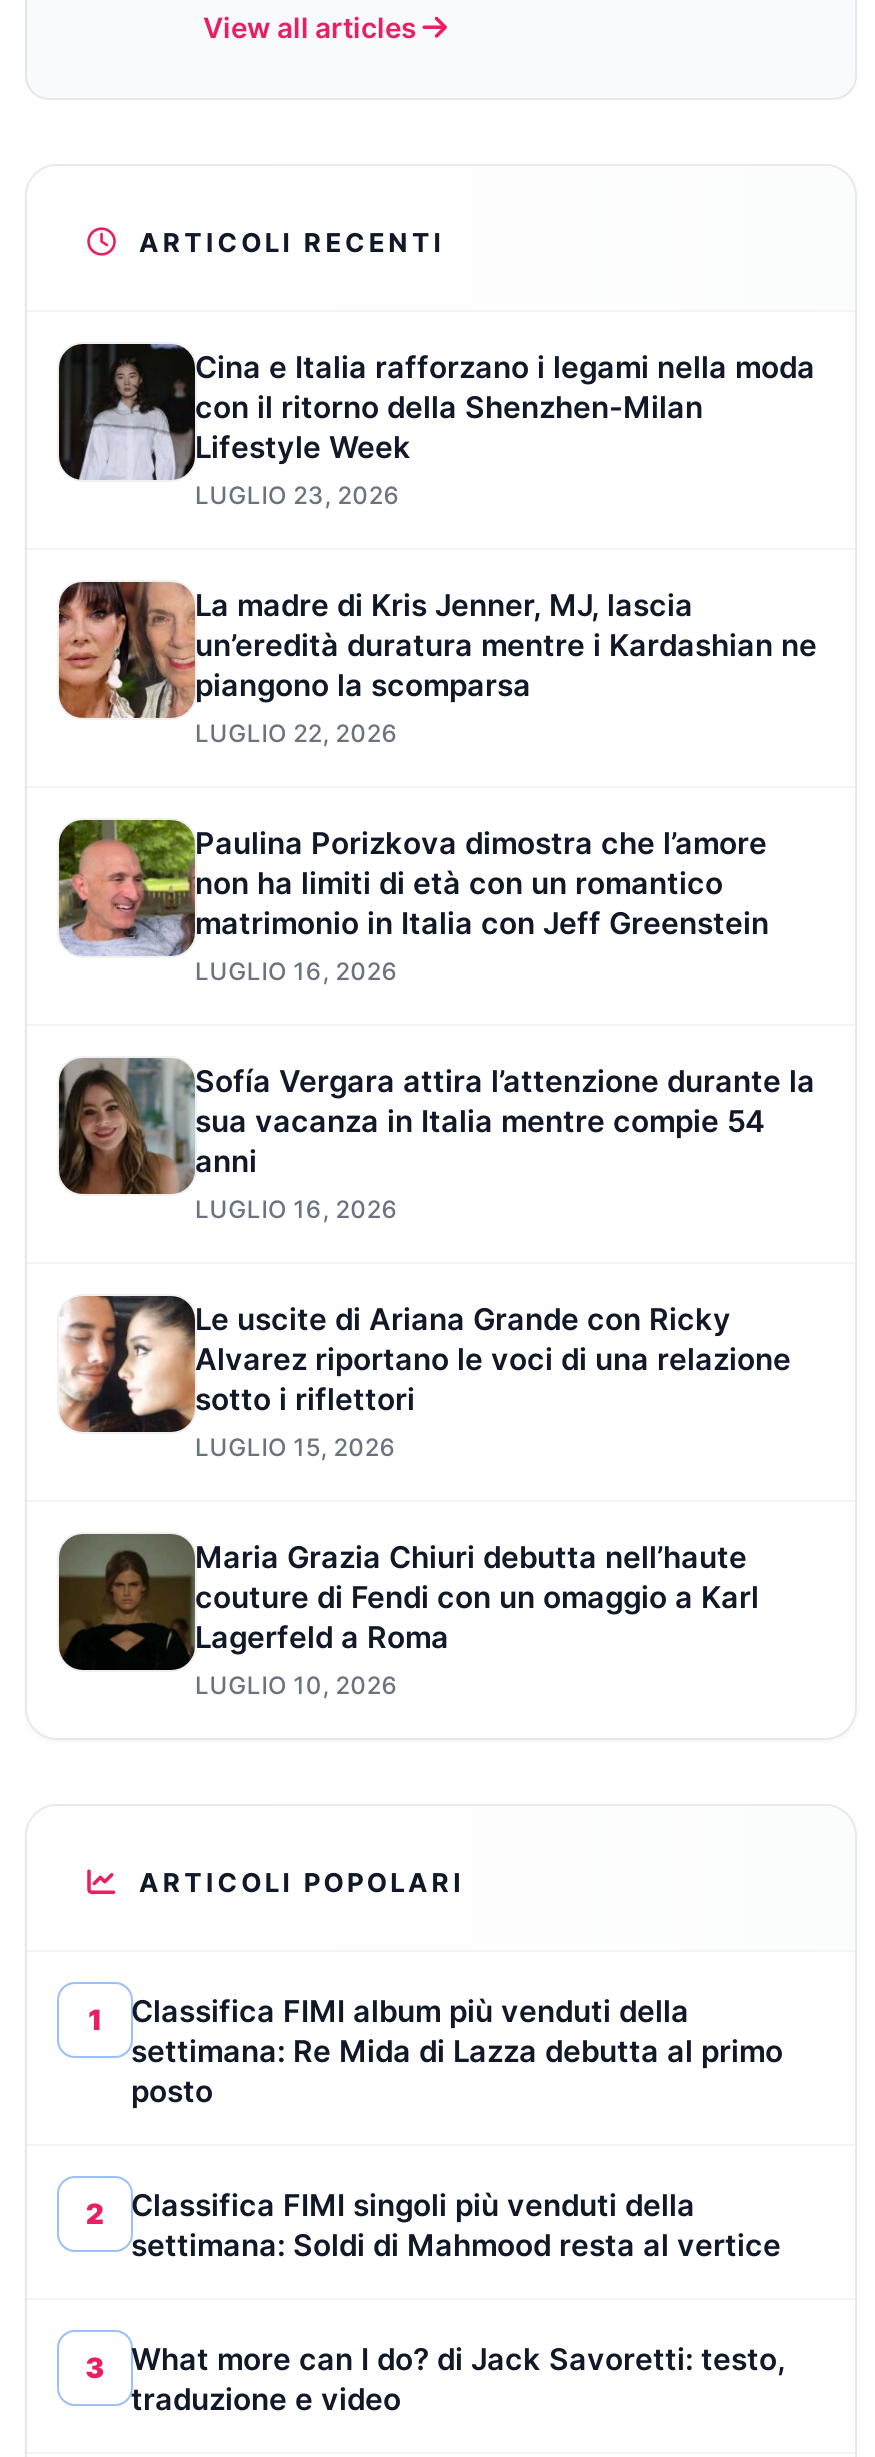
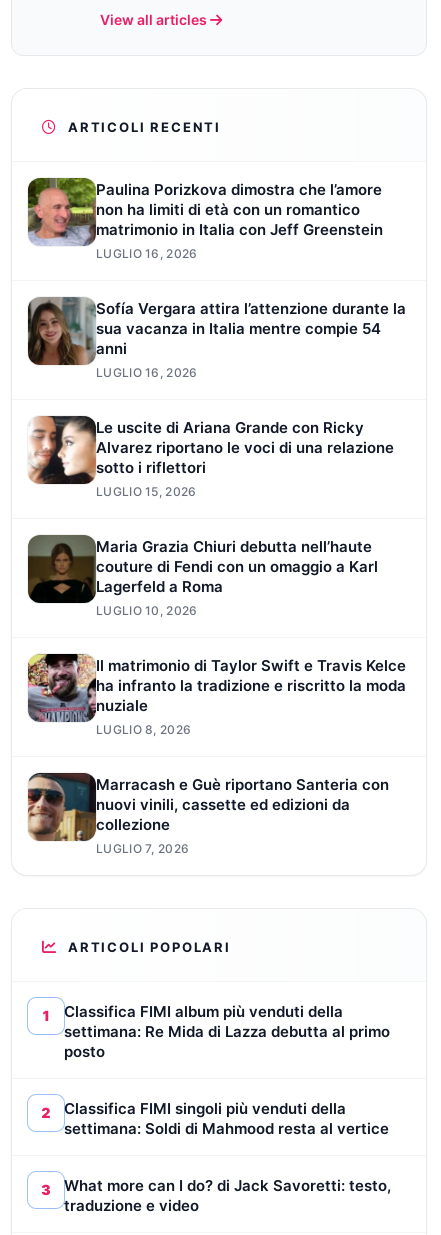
- [image]
- Cina e Italia rafforzano i legami nella moda
- con il ritorno della Shenzhen-Milan
- Lifestyle Week
- LUGLIO 23, 2026
- La madre di Kris Jenner, MJ, lascia
- un’eredità duratura mentre i Kardashian ne
- piangono la scomparsa
- LUGLIO 22, 2026

- [image]

moved up: [image] | Paulina Porizkova dimostra che l’amore | non ha limiti di età con un romantico | ... | Lagerfeld a Roma | LUGLIO 10, 2026

+ [image]
+ Il matrimonio di Taylor Swift e Travis Kelce
+ ha infranto la tradizione e riscritto la moda
+ nuziale
+ LUGLIO 8, 2026
+ Marracash e Guè riportano Santeria con
+ nuovi vinili, cassette ed edizioni da
+ collezione
+ LUGLIO 7, 2026

+ [image]
